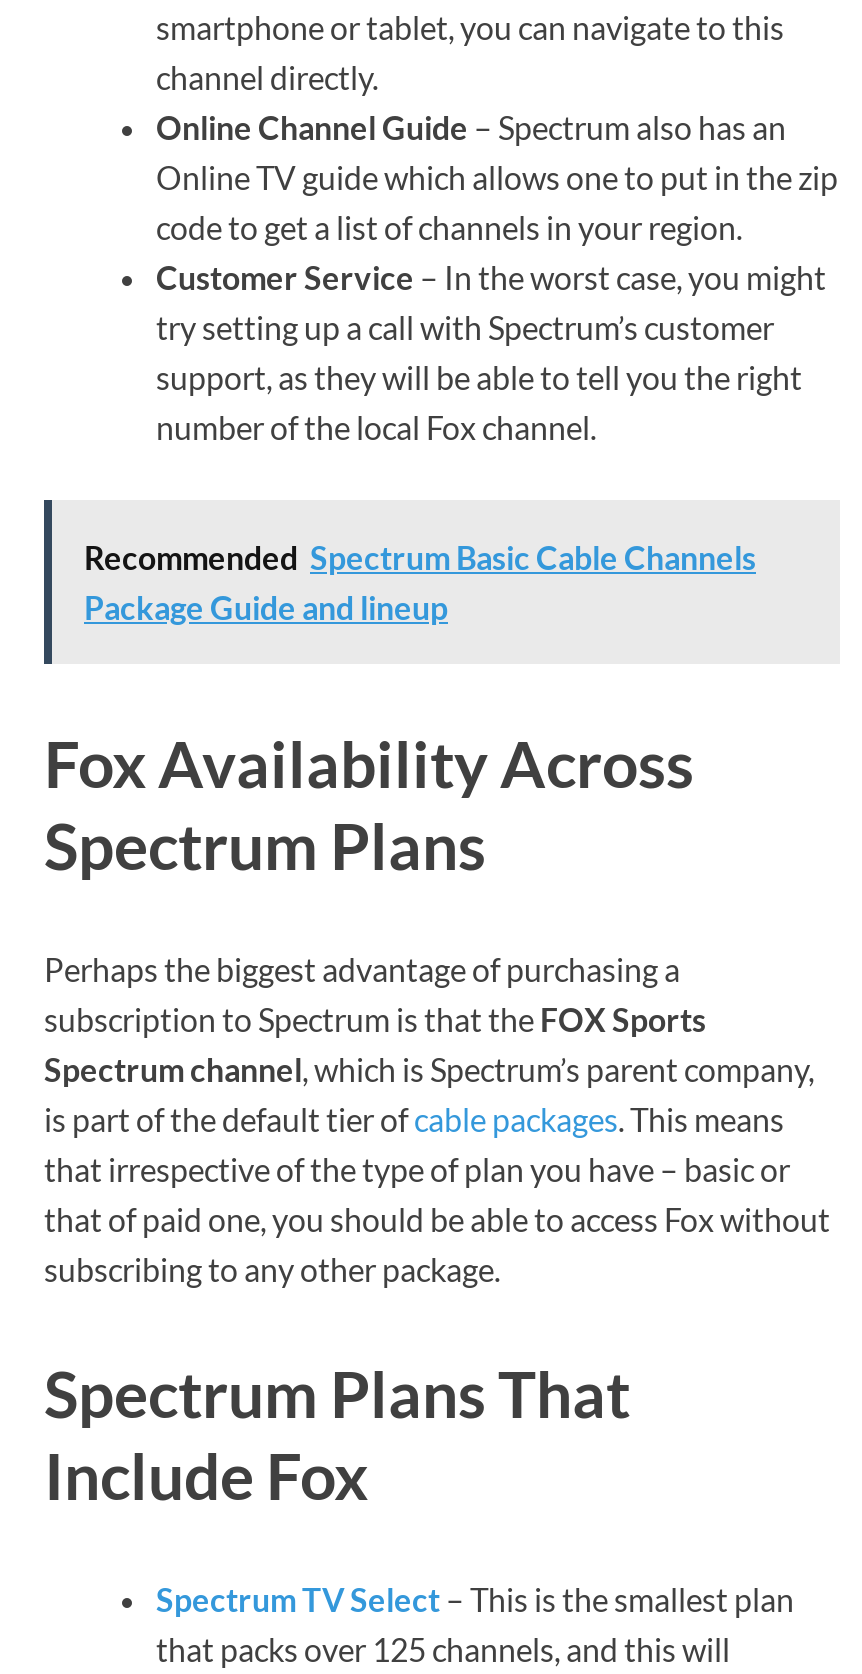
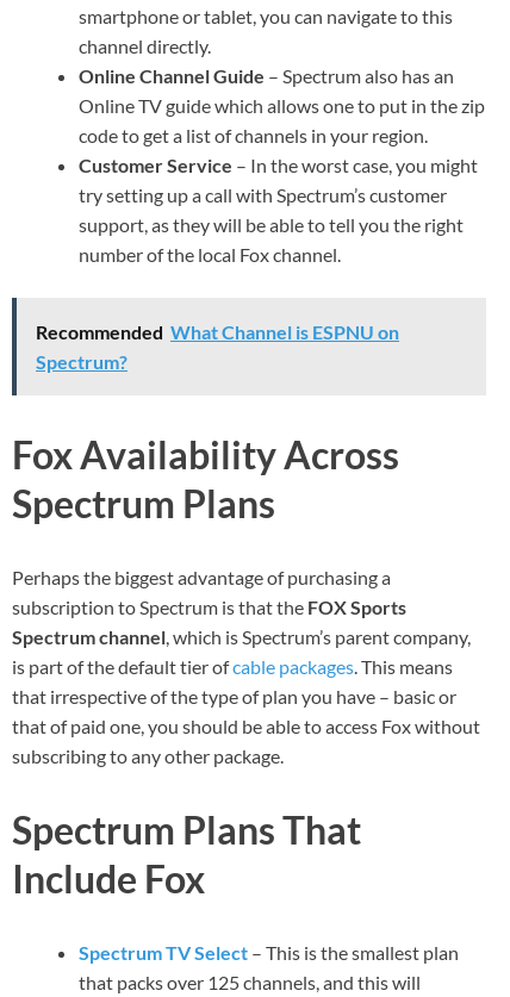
- Recommended Spectrum Basic Cable Channels
- Package Guide and lineup
+ Recommended What Channel is ESPNU on
+ Spectrum?
